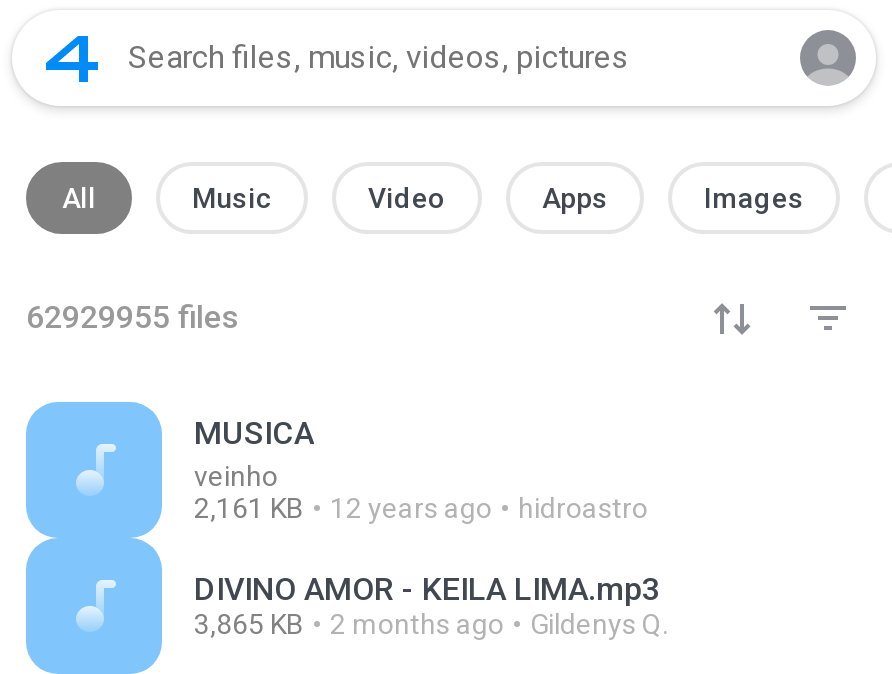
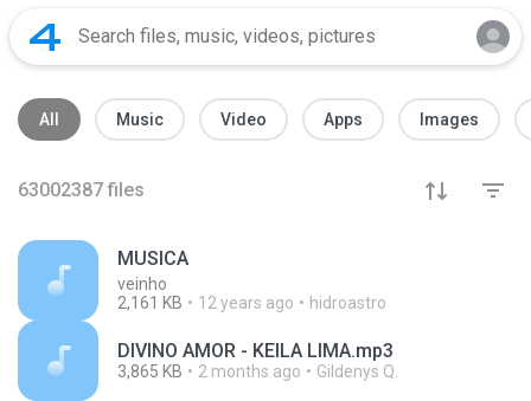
- 62929955 files
+ 63002387 files
